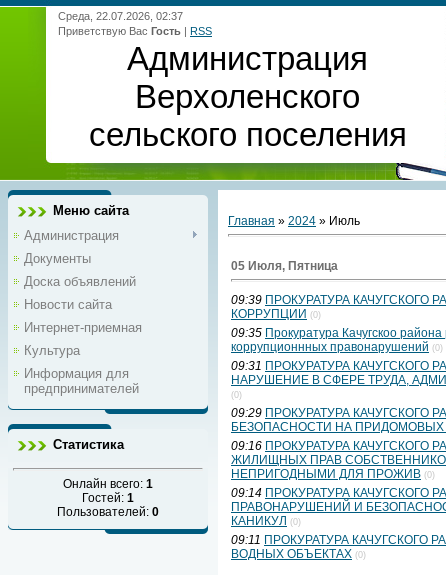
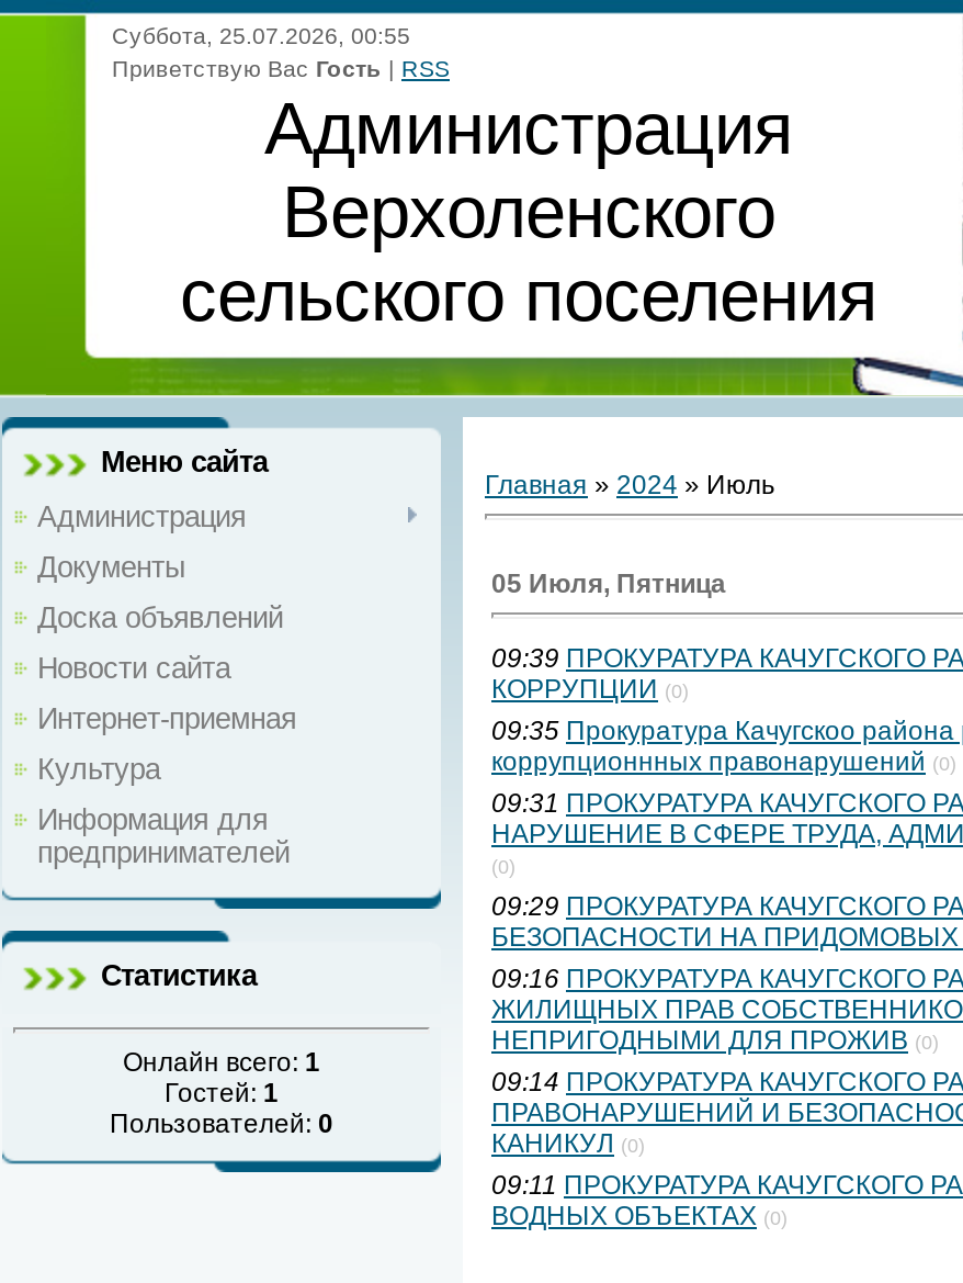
- Среда, 22.07.2026, 02:37
+ Суббота, 25.07.2026, 00:55
